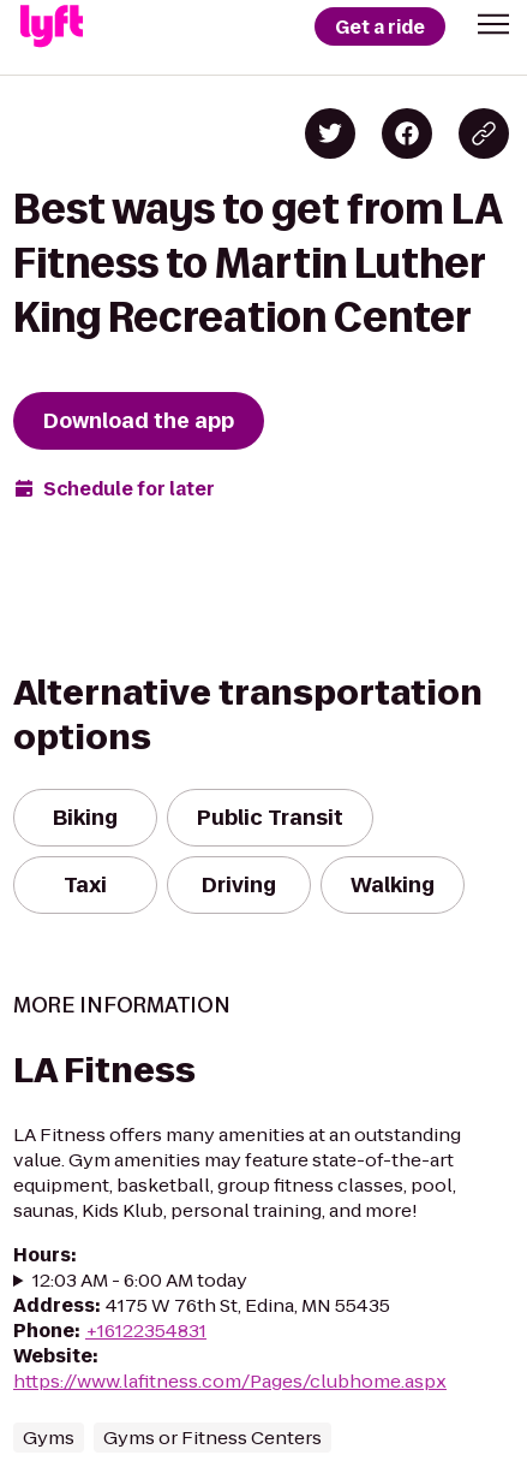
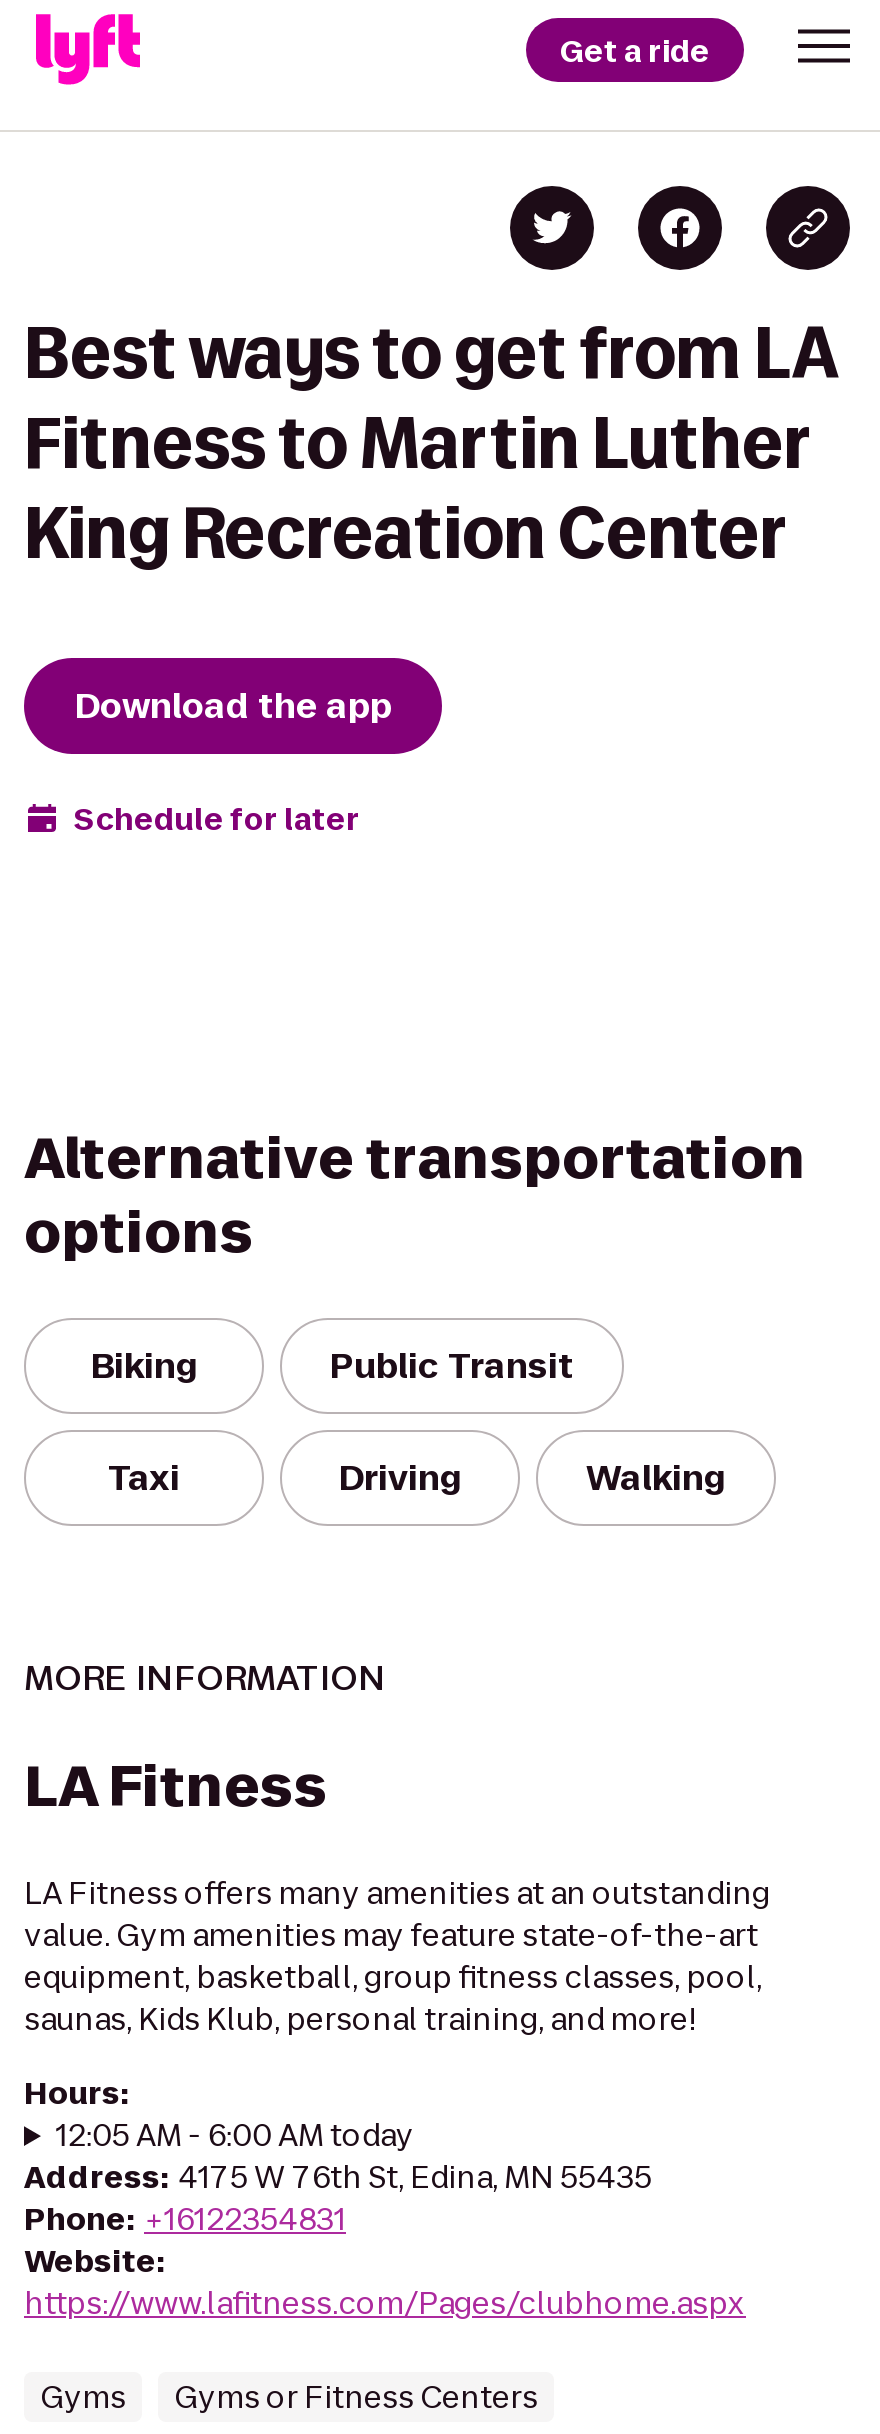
- 12:03 AM - 6:00 AM today
+ 12:05 AM - 6:00 AM today
